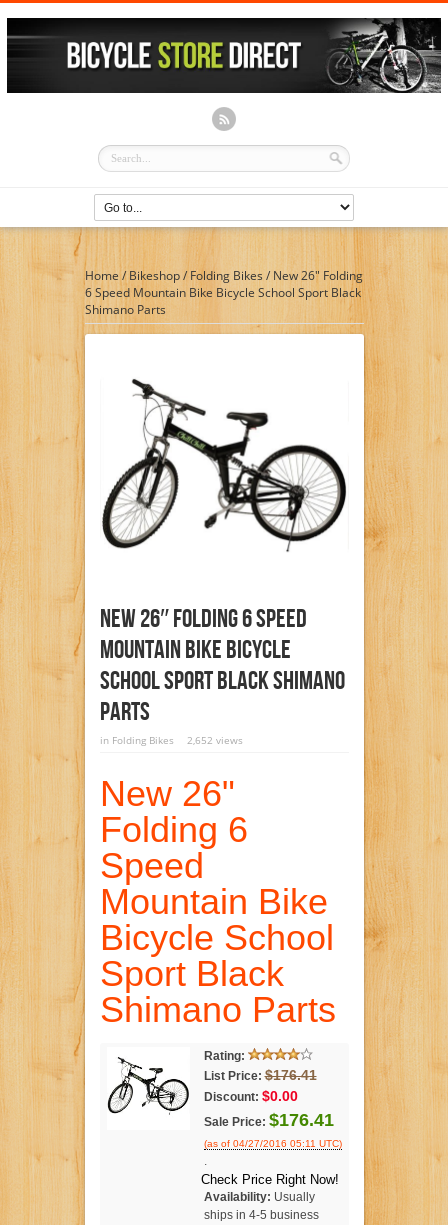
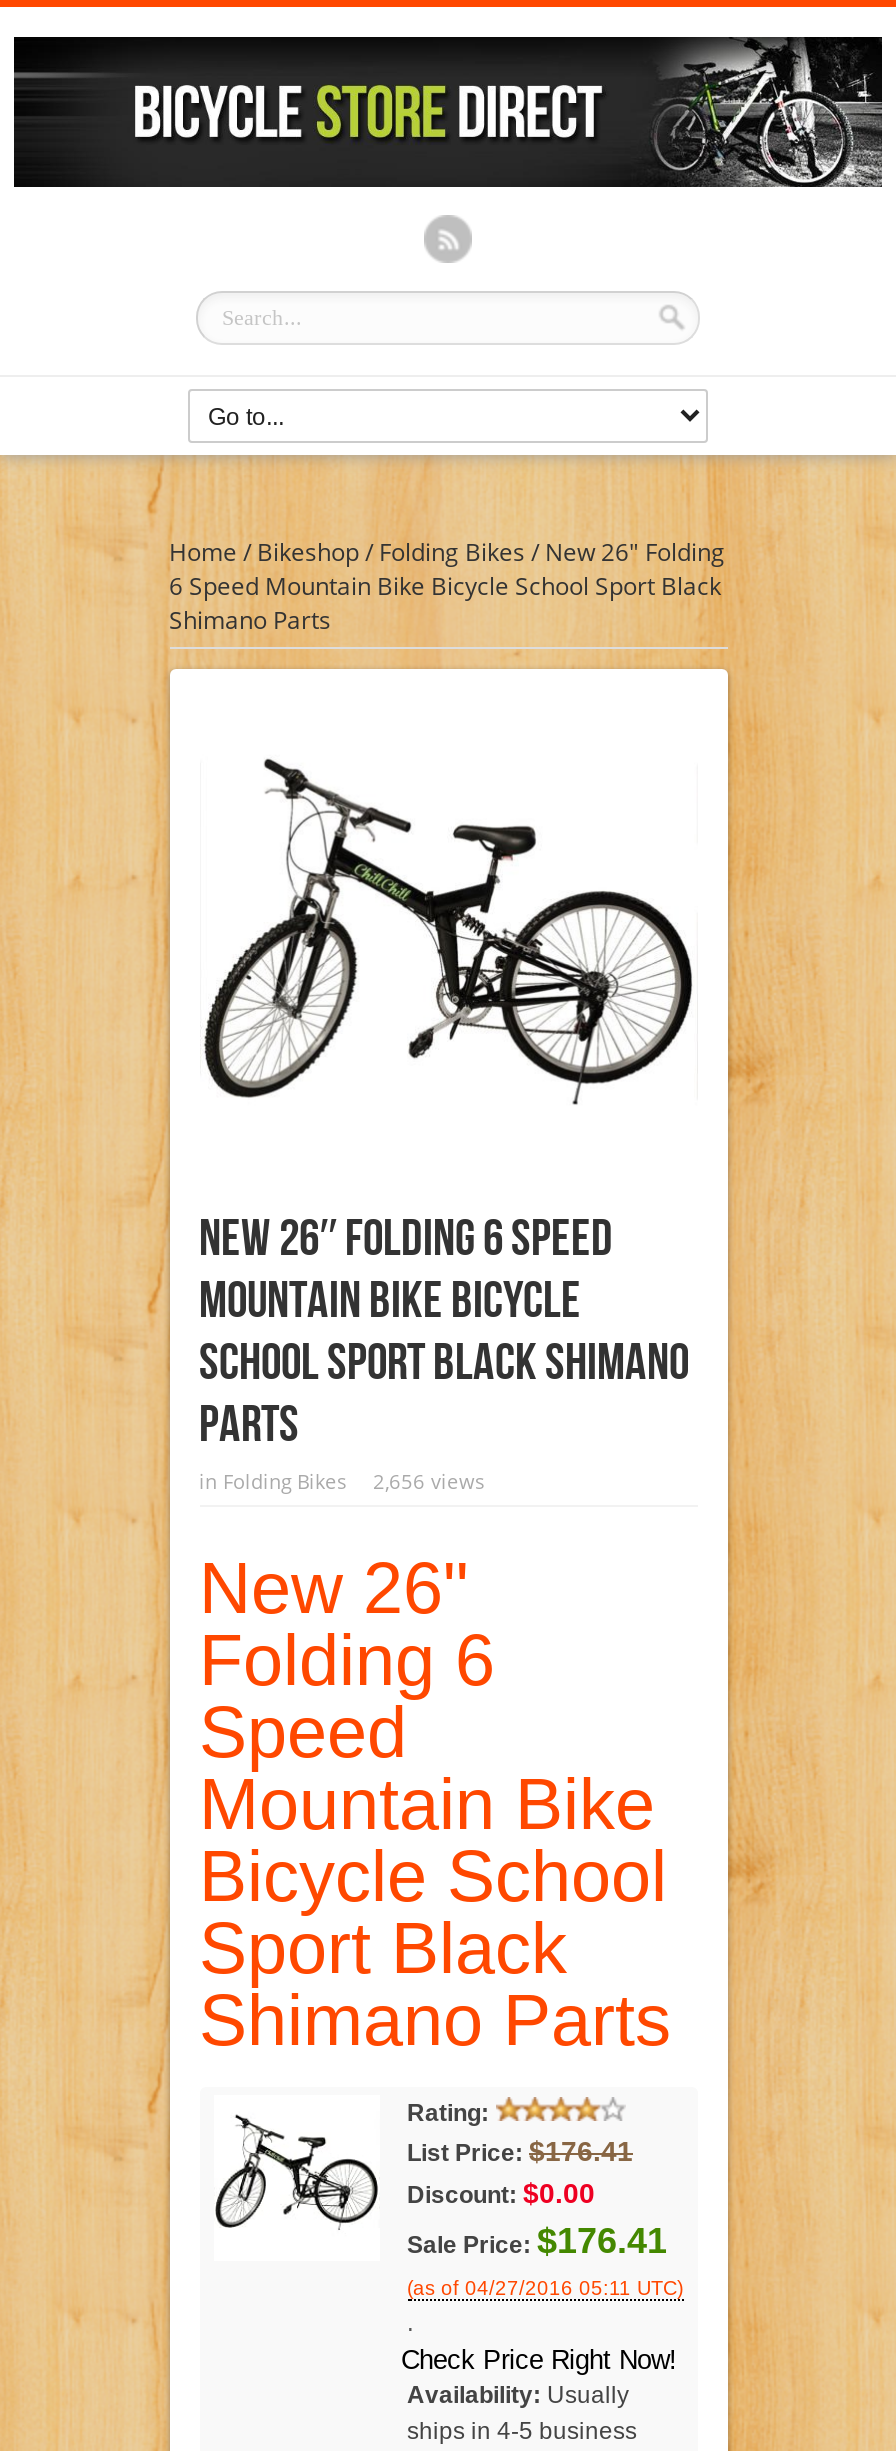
- in Folding Bikes 2,652 views
+ in Folding Bikes 2,656 views
